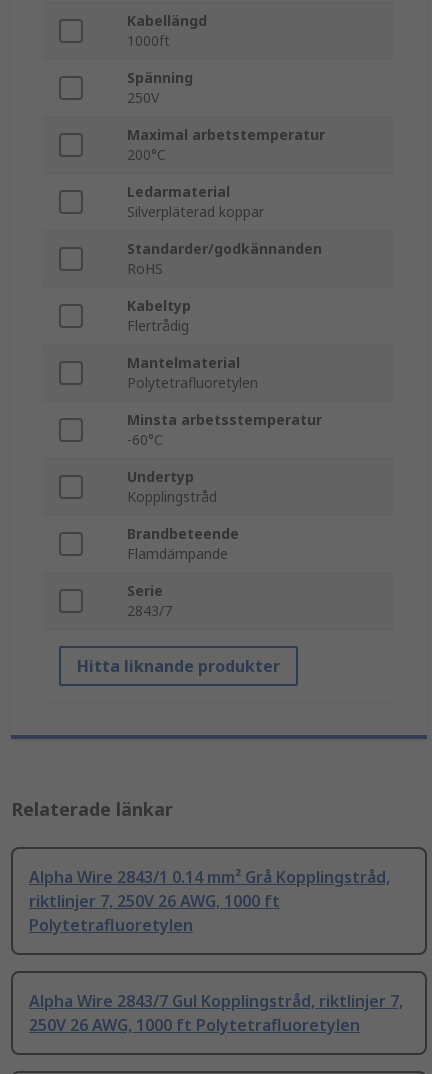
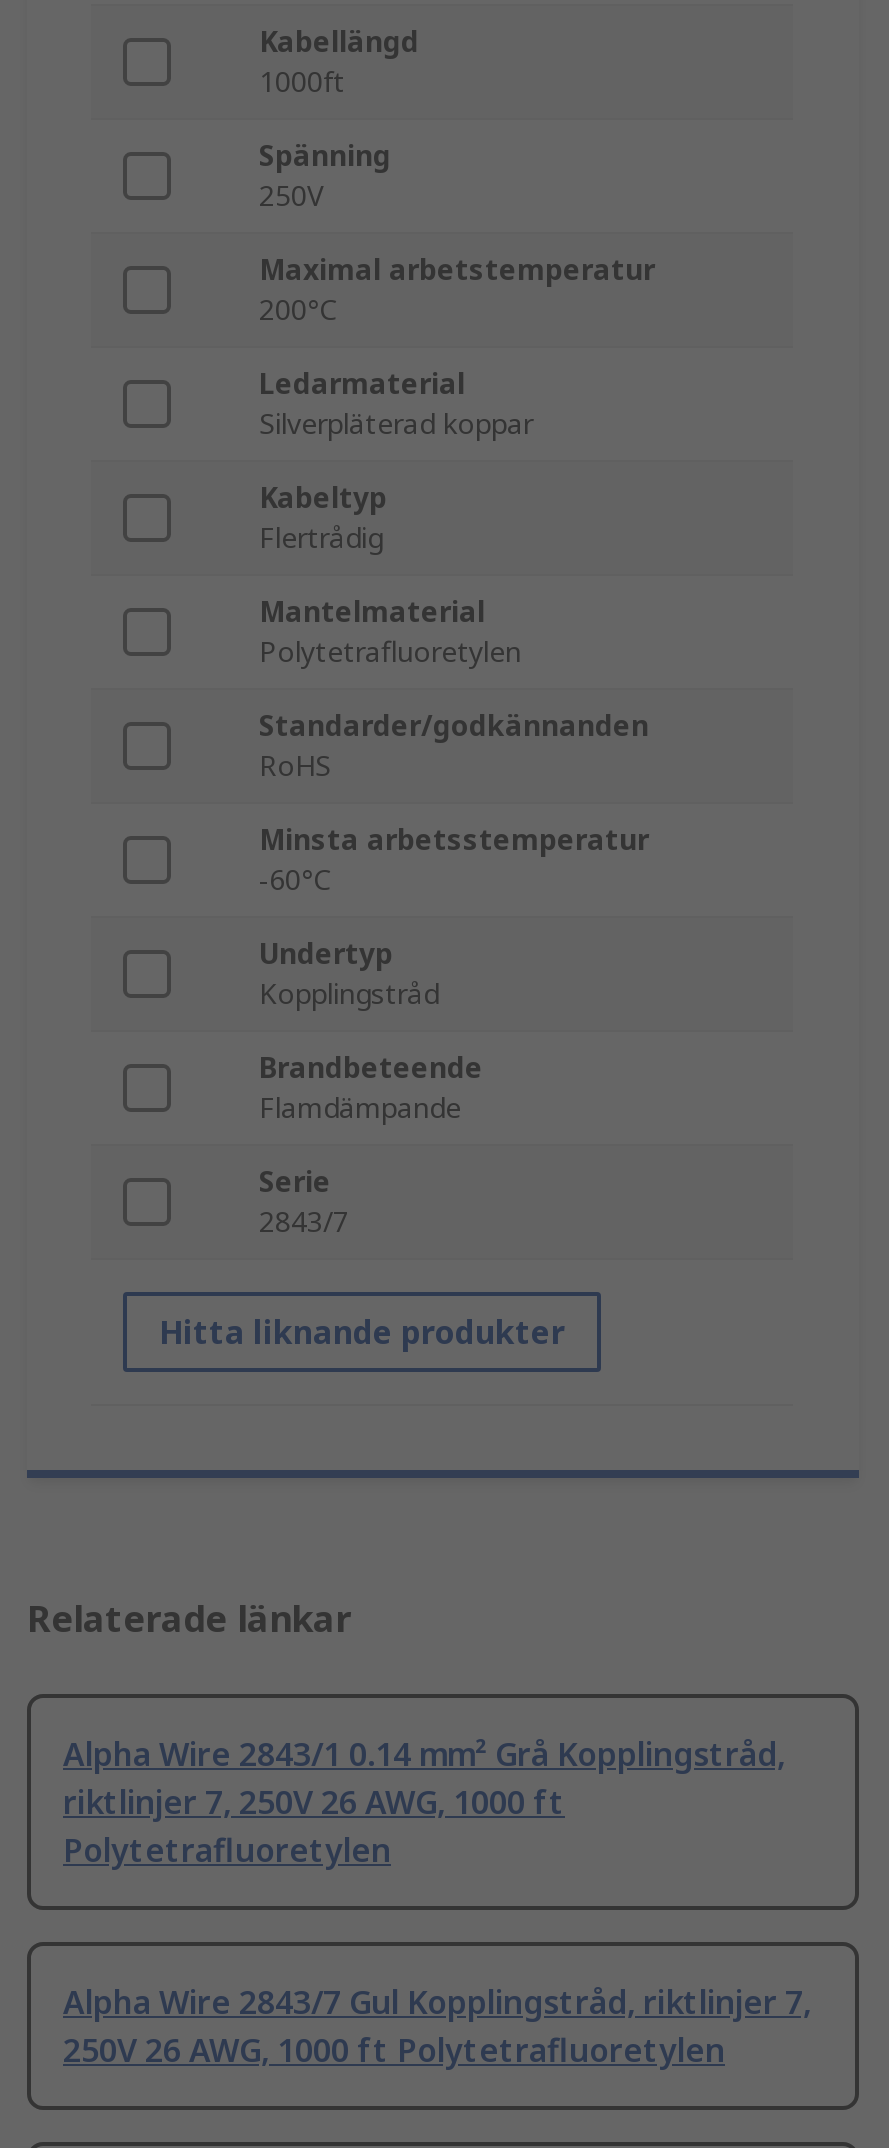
moved down: Standarder/godkännanden | RoHS

moved up: Kabeltyp | Flertrådig | Mantelmaterial | Polytetrafluoretylen
